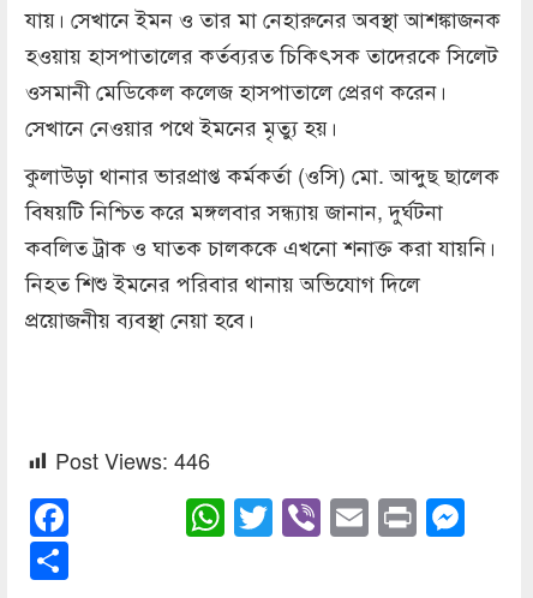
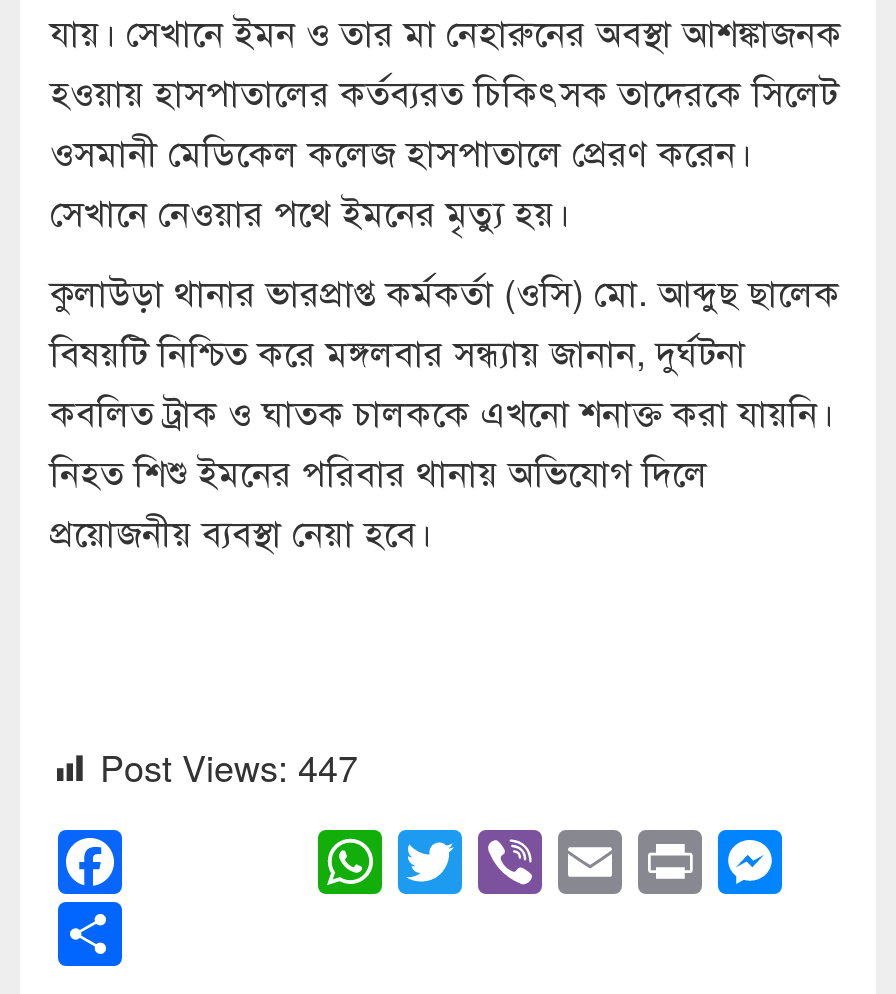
- Post Views: 446
+ Post Views: 447
